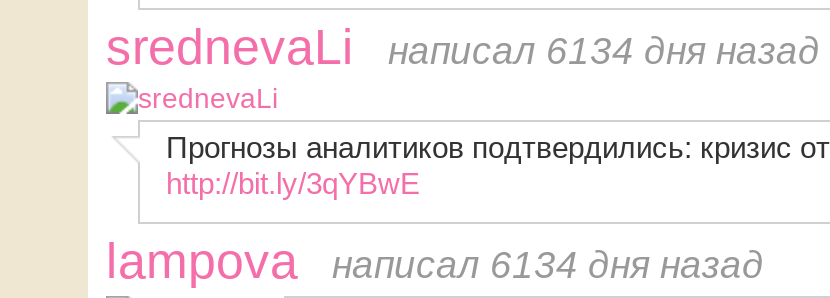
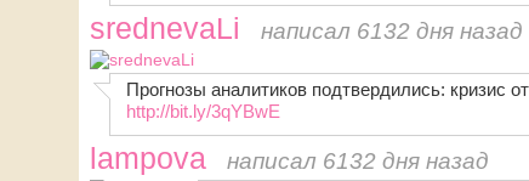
- написал 6134 дня назад
+ написал 6132 дня назад

- написал 6134 дня назад
+ написал 6132 дня назад
